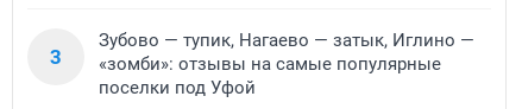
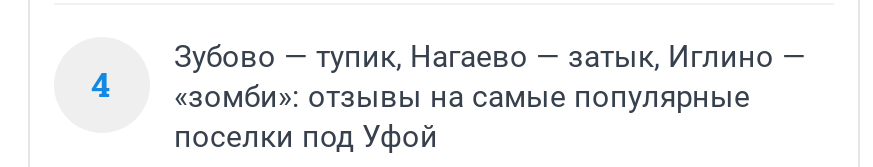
- 3 «зомби»: отзывы на самые популярные
+ 4 «зомби»: отзывы на самые популярные
